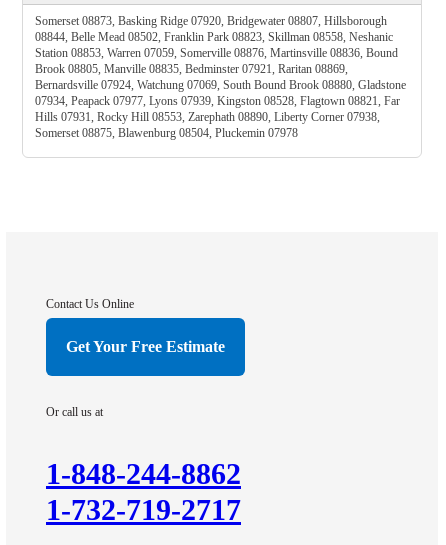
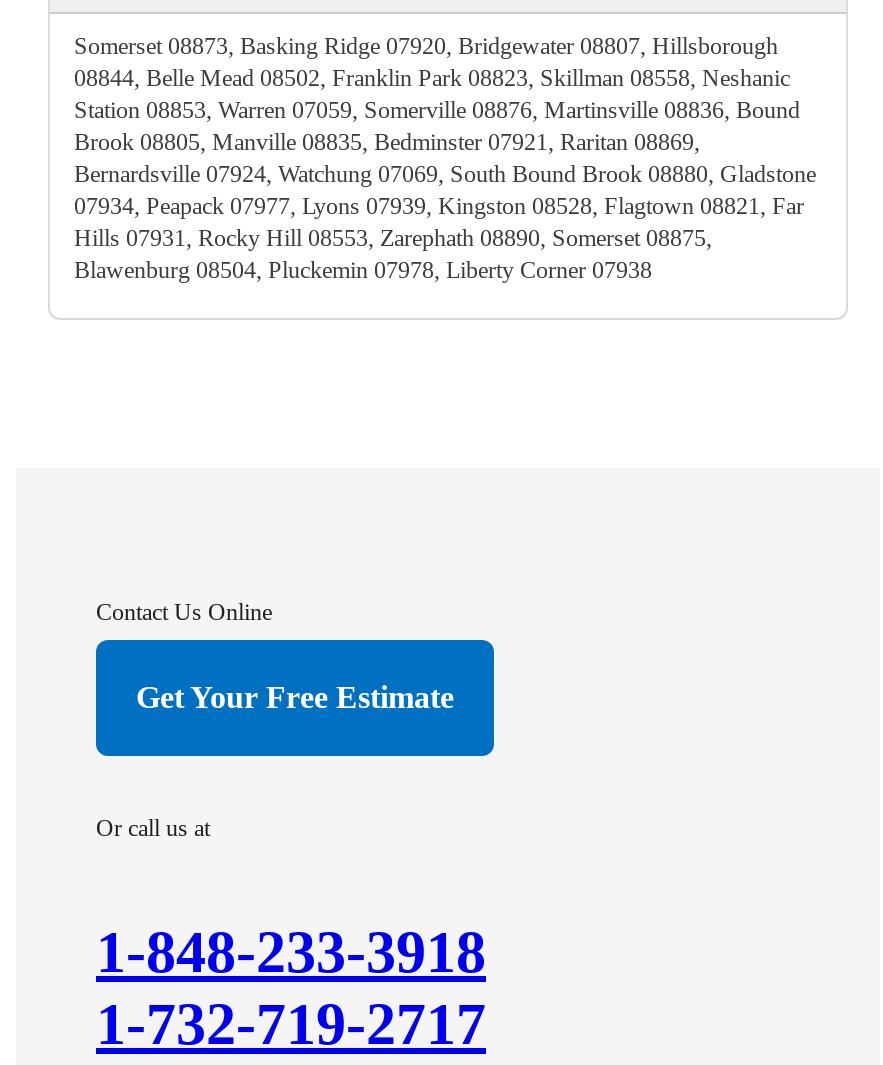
- Hills 07931, Rocky Hill 08553, Zarephath 08890, Liberty Corner 07938,
- Somerset 08875, Blawenburg 08504, Pluckemin 07978
+ Hills 07931, Rocky Hill 08553, Zarephath 08890, Somerset 08875,
+ Blawenburg 08504, Pluckemin 07978, Liberty Corner 07938

- 1-848-244-8862
+ 1-848-233-3918
